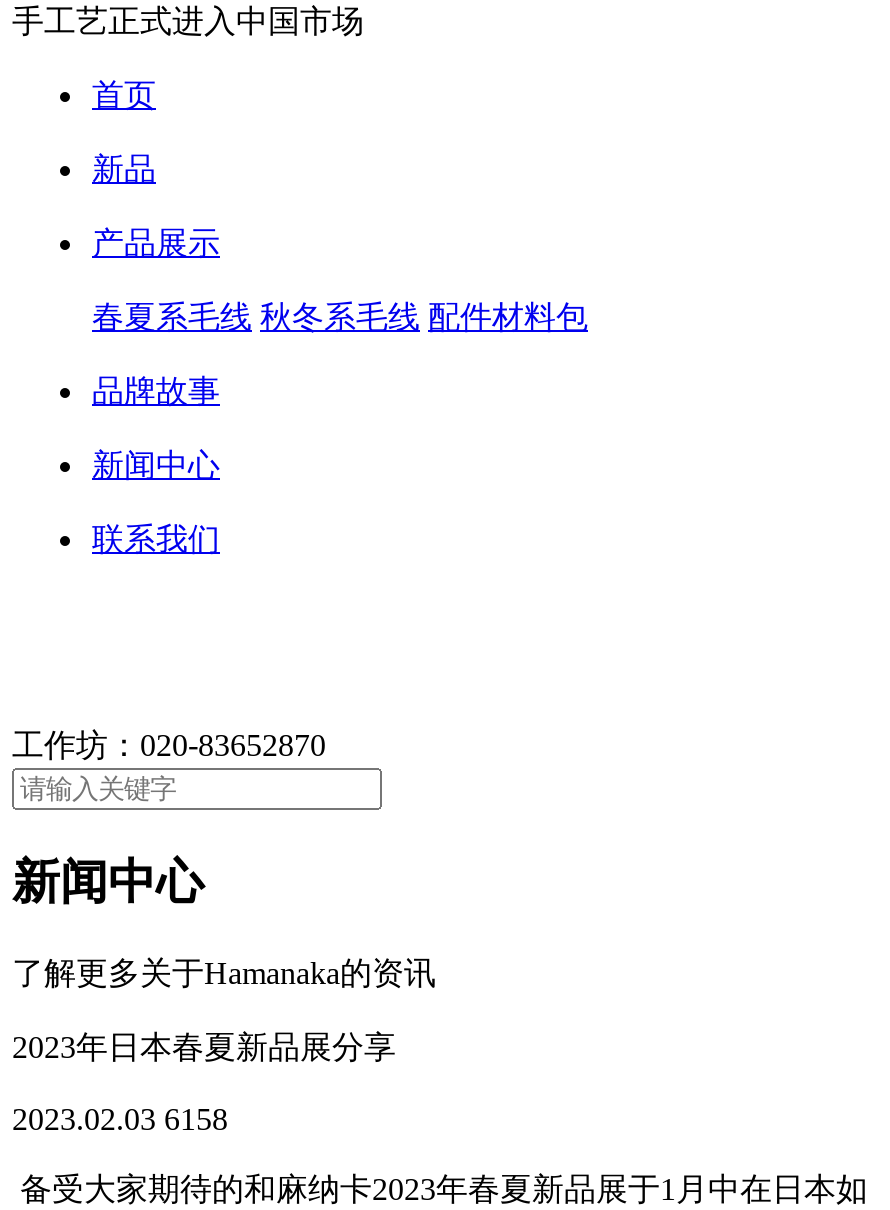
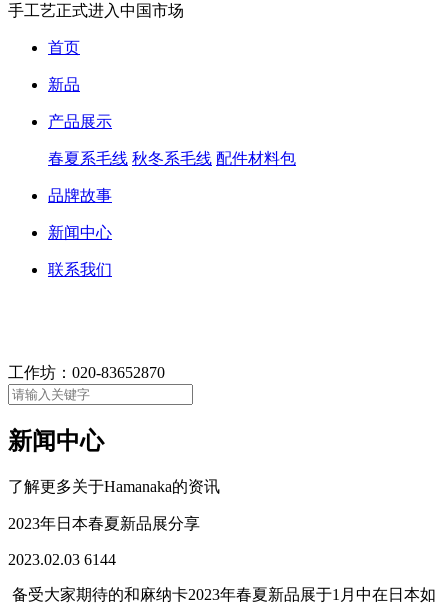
- 2023.02.03 6158
+ 2023.02.03 6144
